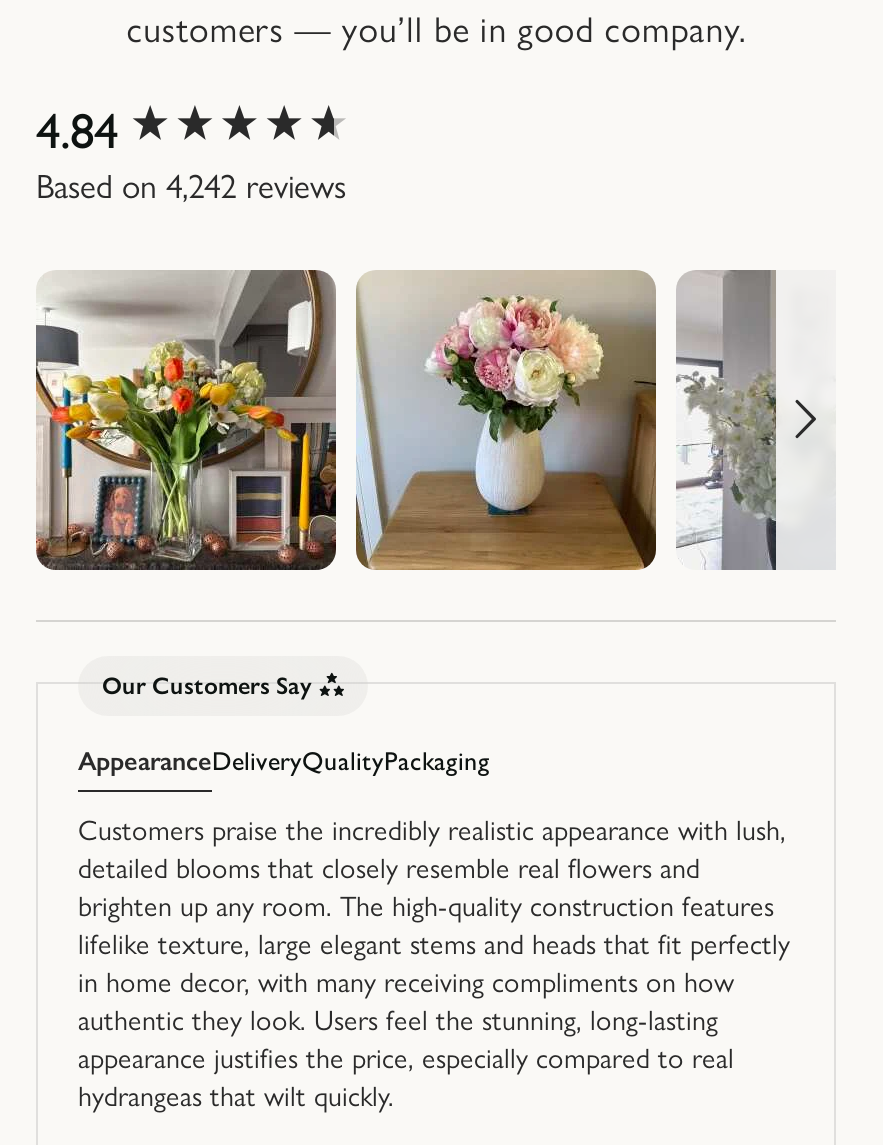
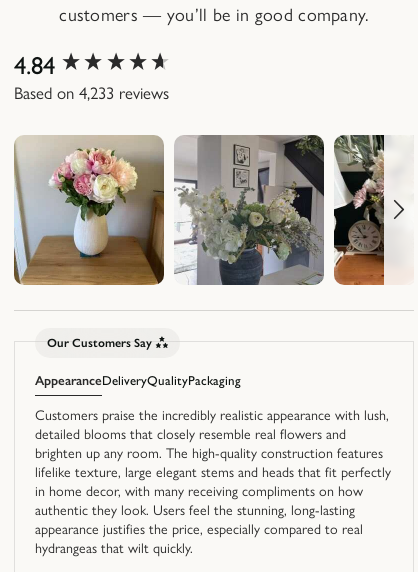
- Based on 4,242 reviews
+ Based on 4,233 reviews

- [image]
+ [image]

- [image]
+ [image]

- [image]
+ [image]
